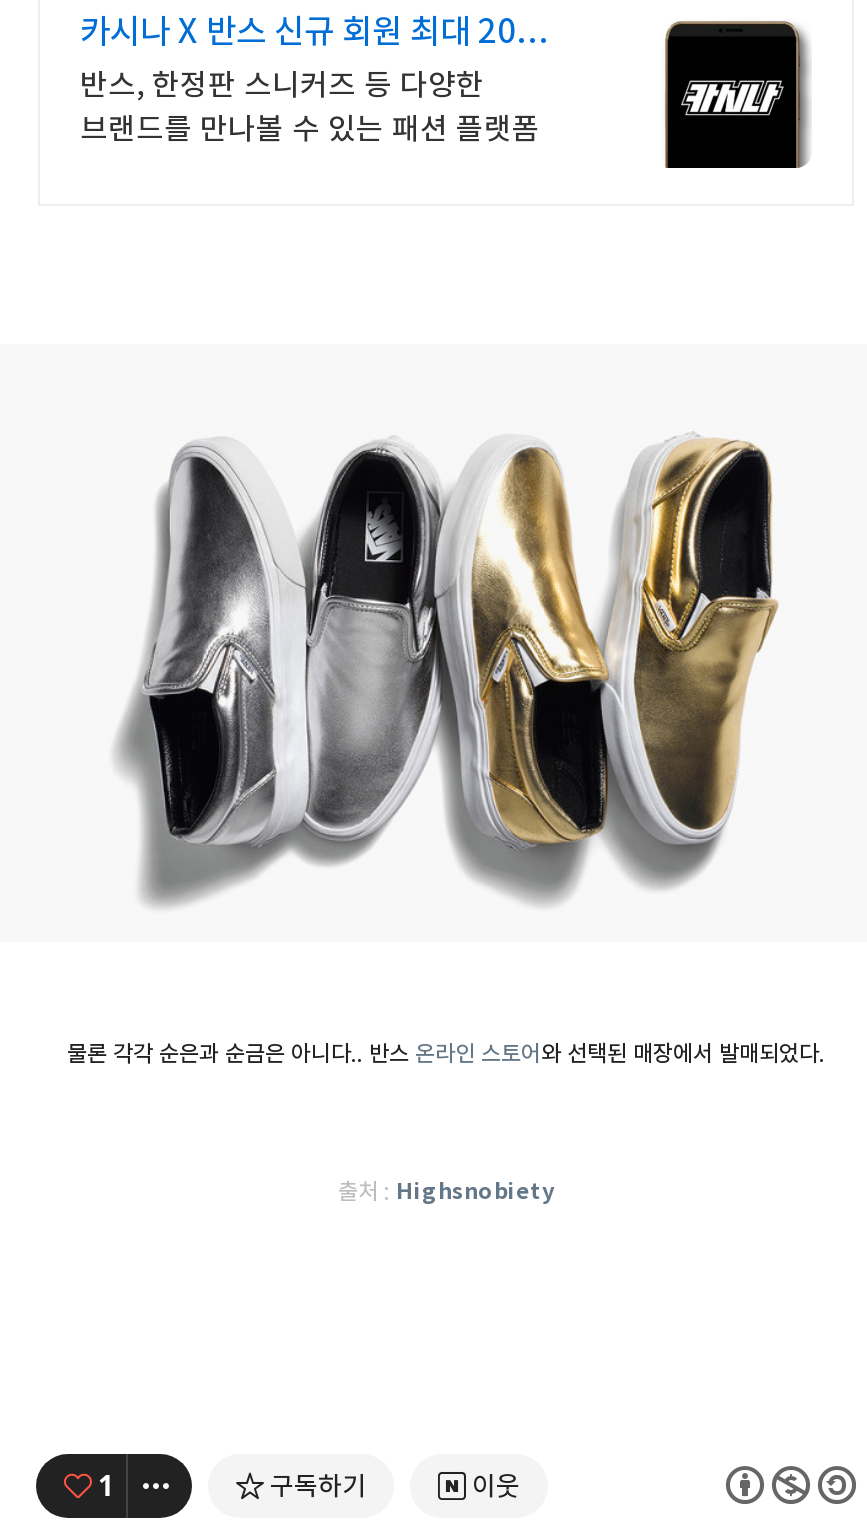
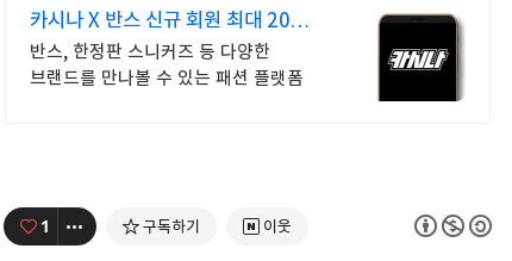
- [image]

- 물론 각각 순은과 순금은 아니다.. 반스 온라인 스토어와 선택된 매장에서 발매되었다.

- 출처 : Highsnobiety
